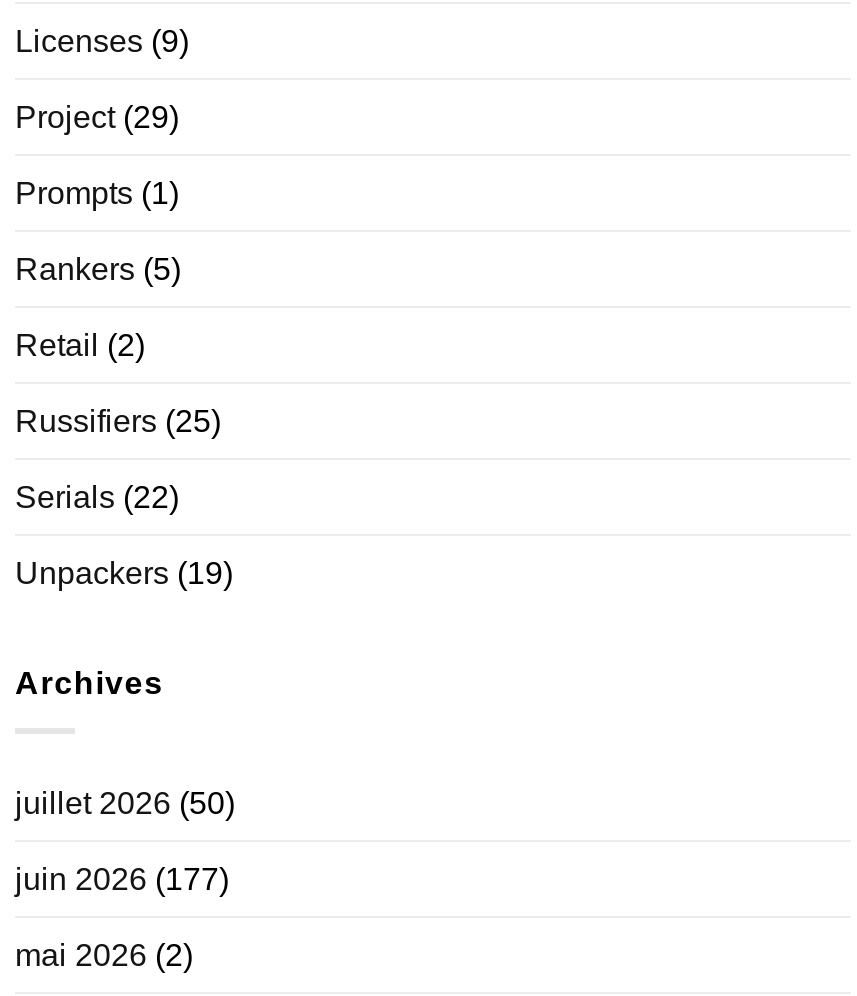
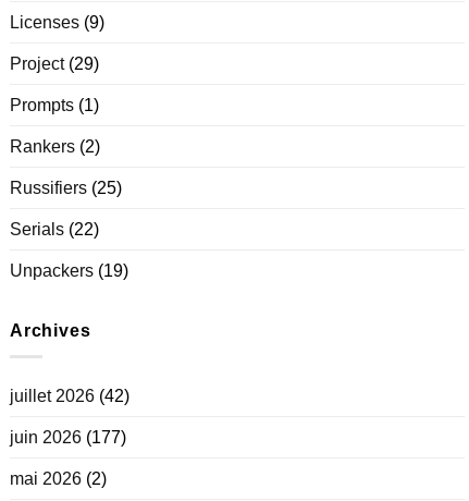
- Rankers (5)
- Retail (2)
+ Rankers (2)

- juillet 2026 (50)
+ juillet 2026 (42)
